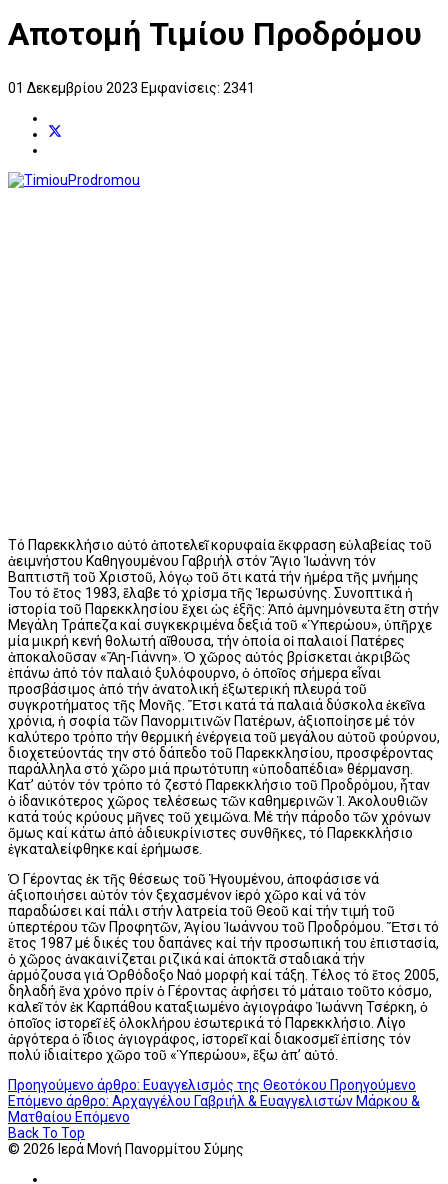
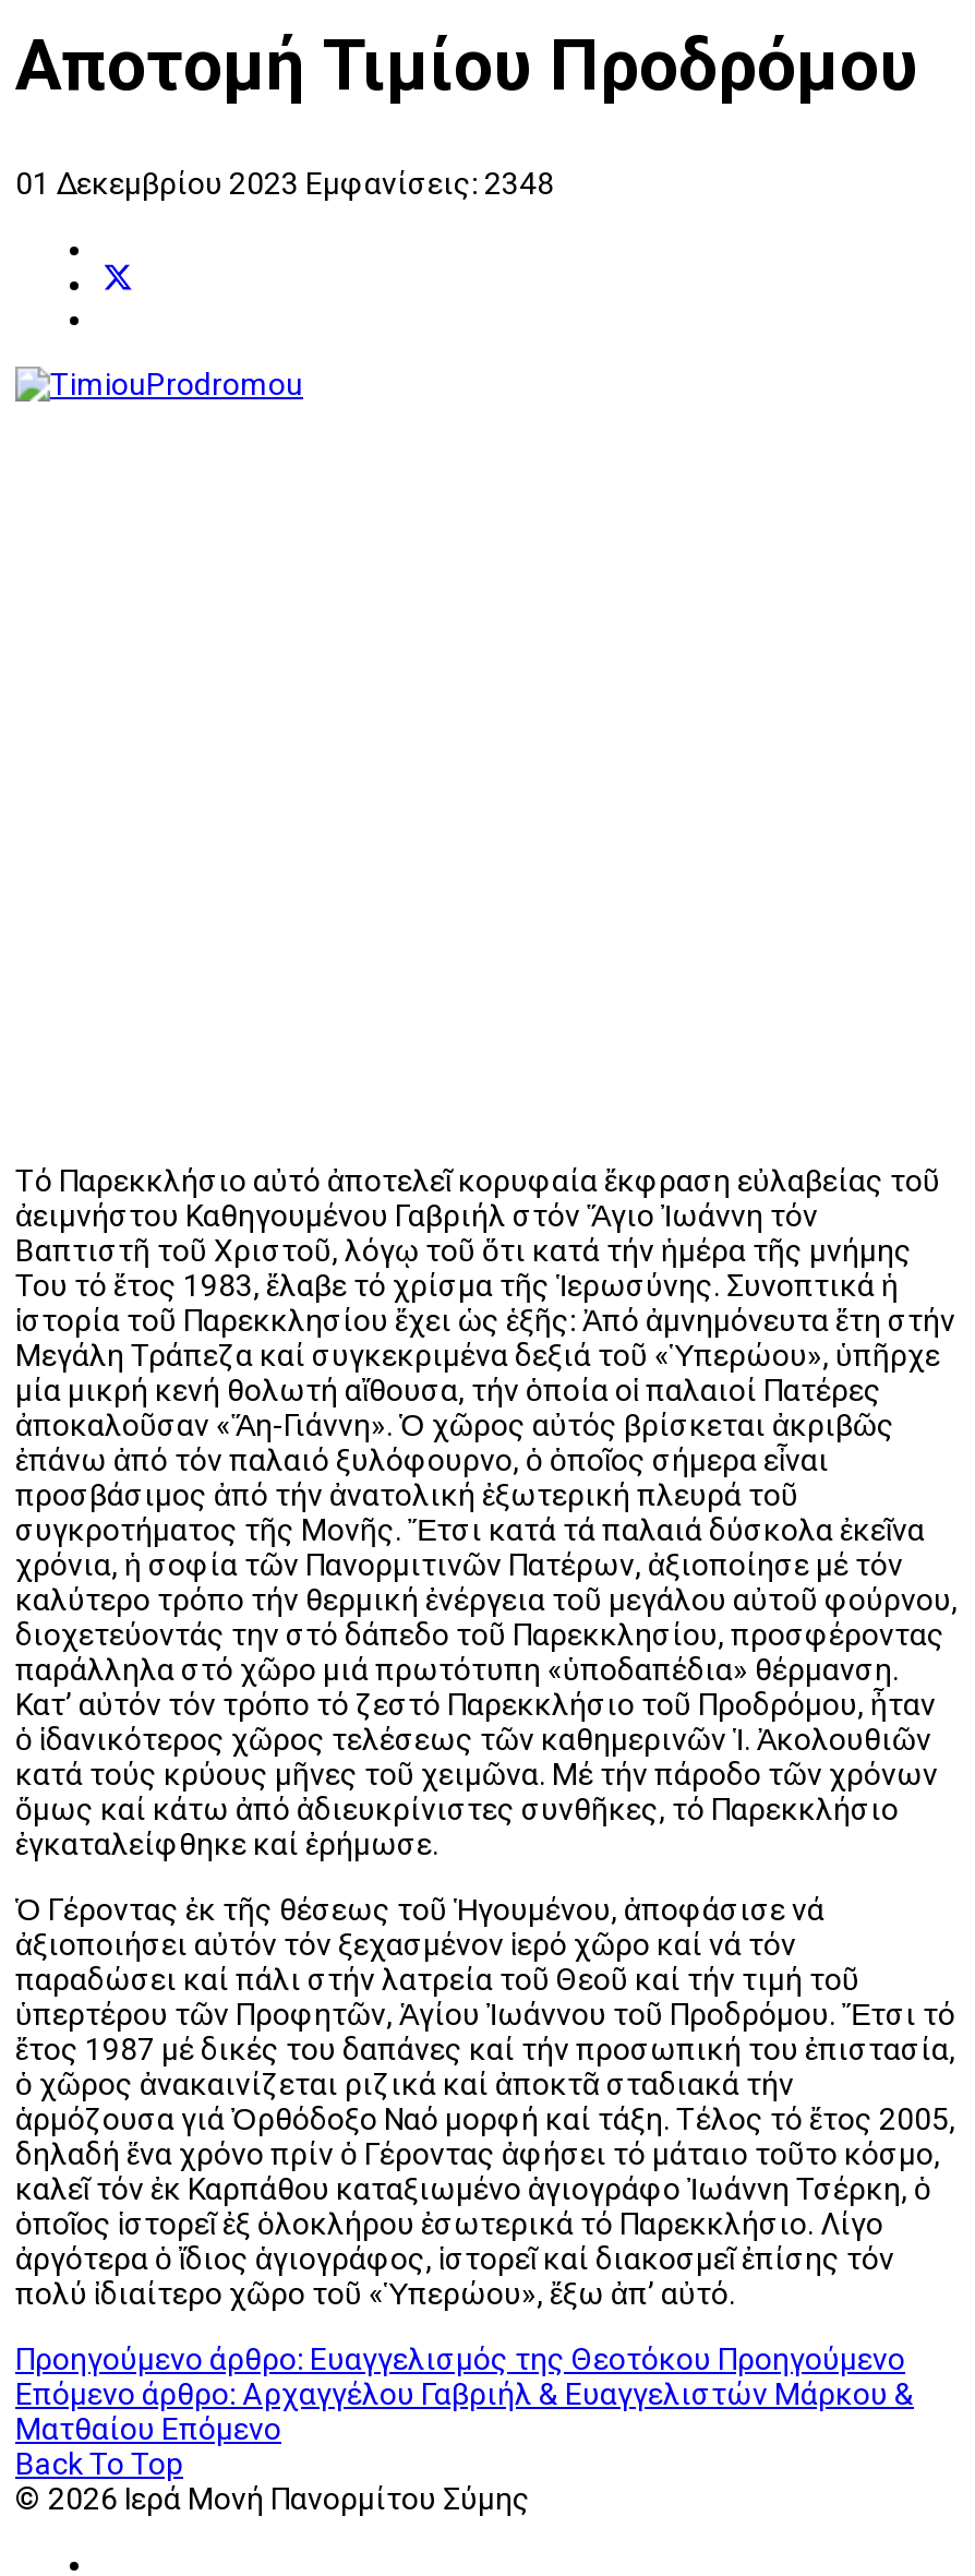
- 01 Δεκεμβρίου 2023 Εμφανίσεις: 2341
+ 01 Δεκεμβρίου 2023 Εμφανίσεις: 2348
